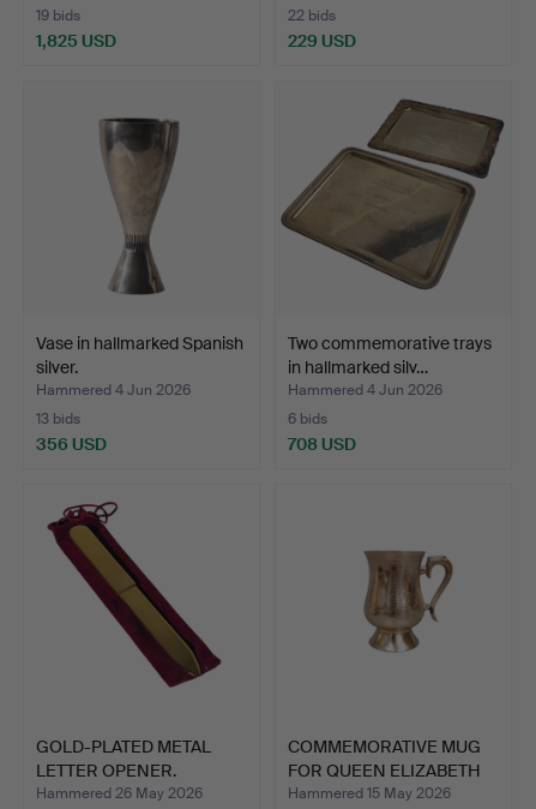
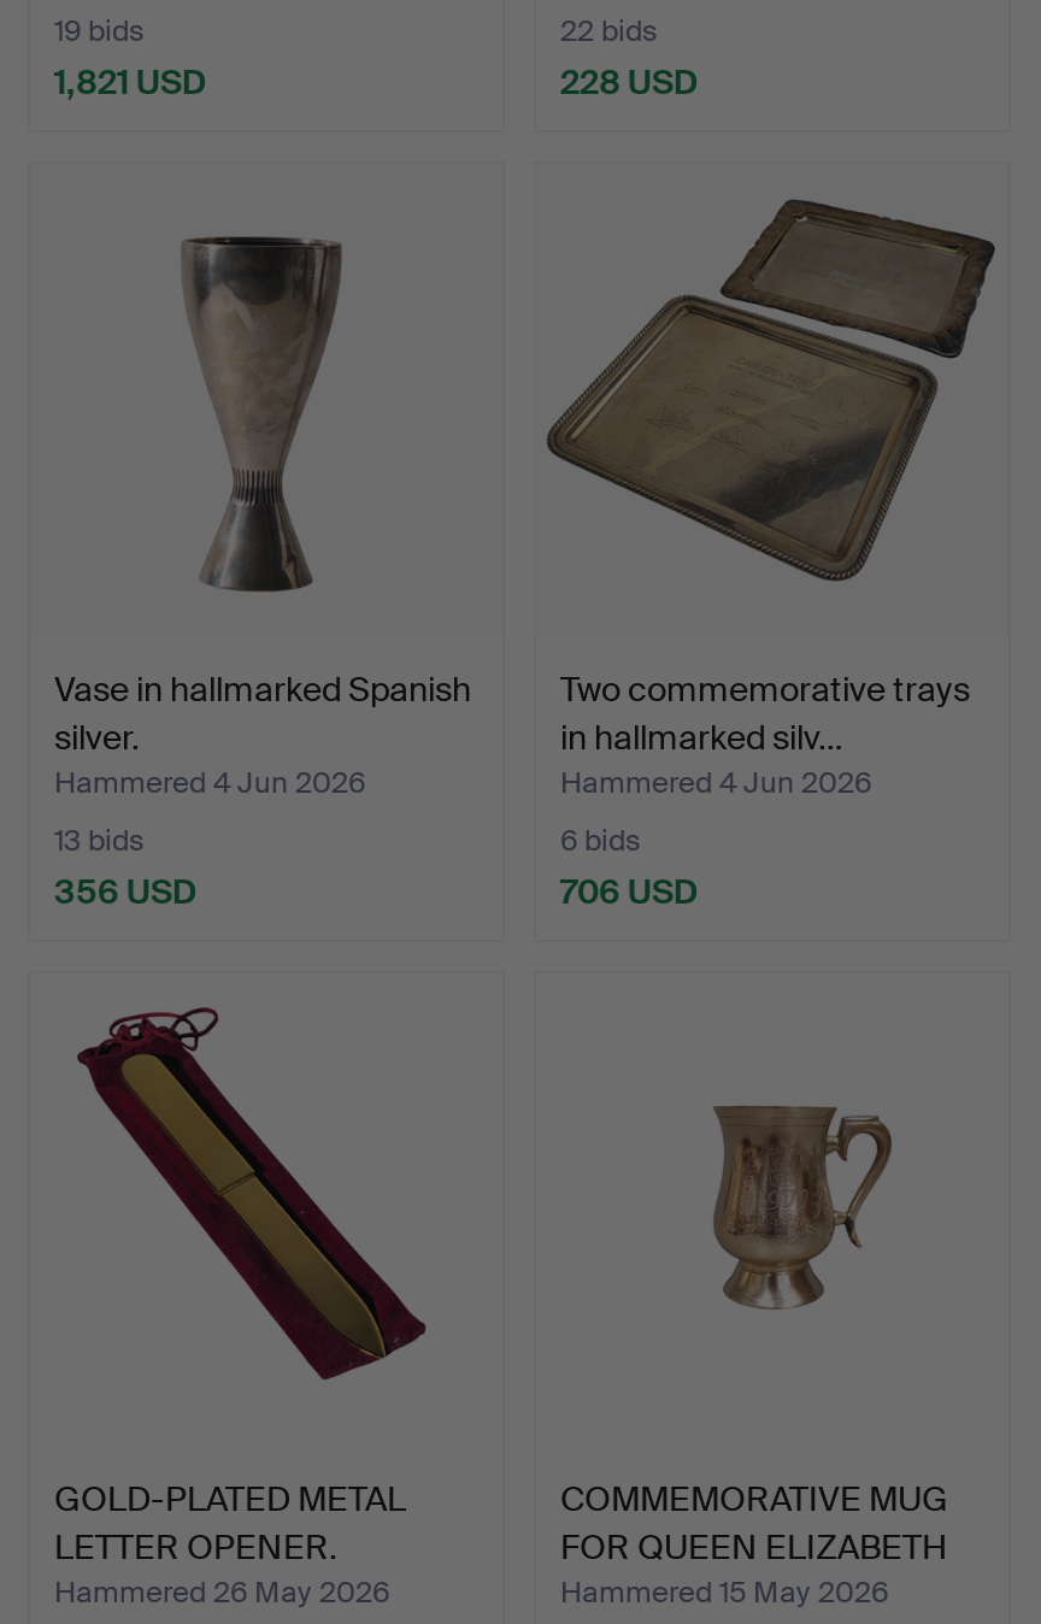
- 1,825 USD
+ 1,821 USD

- 229 USD
+ 228 USD

- 708 USD
+ 706 USD
